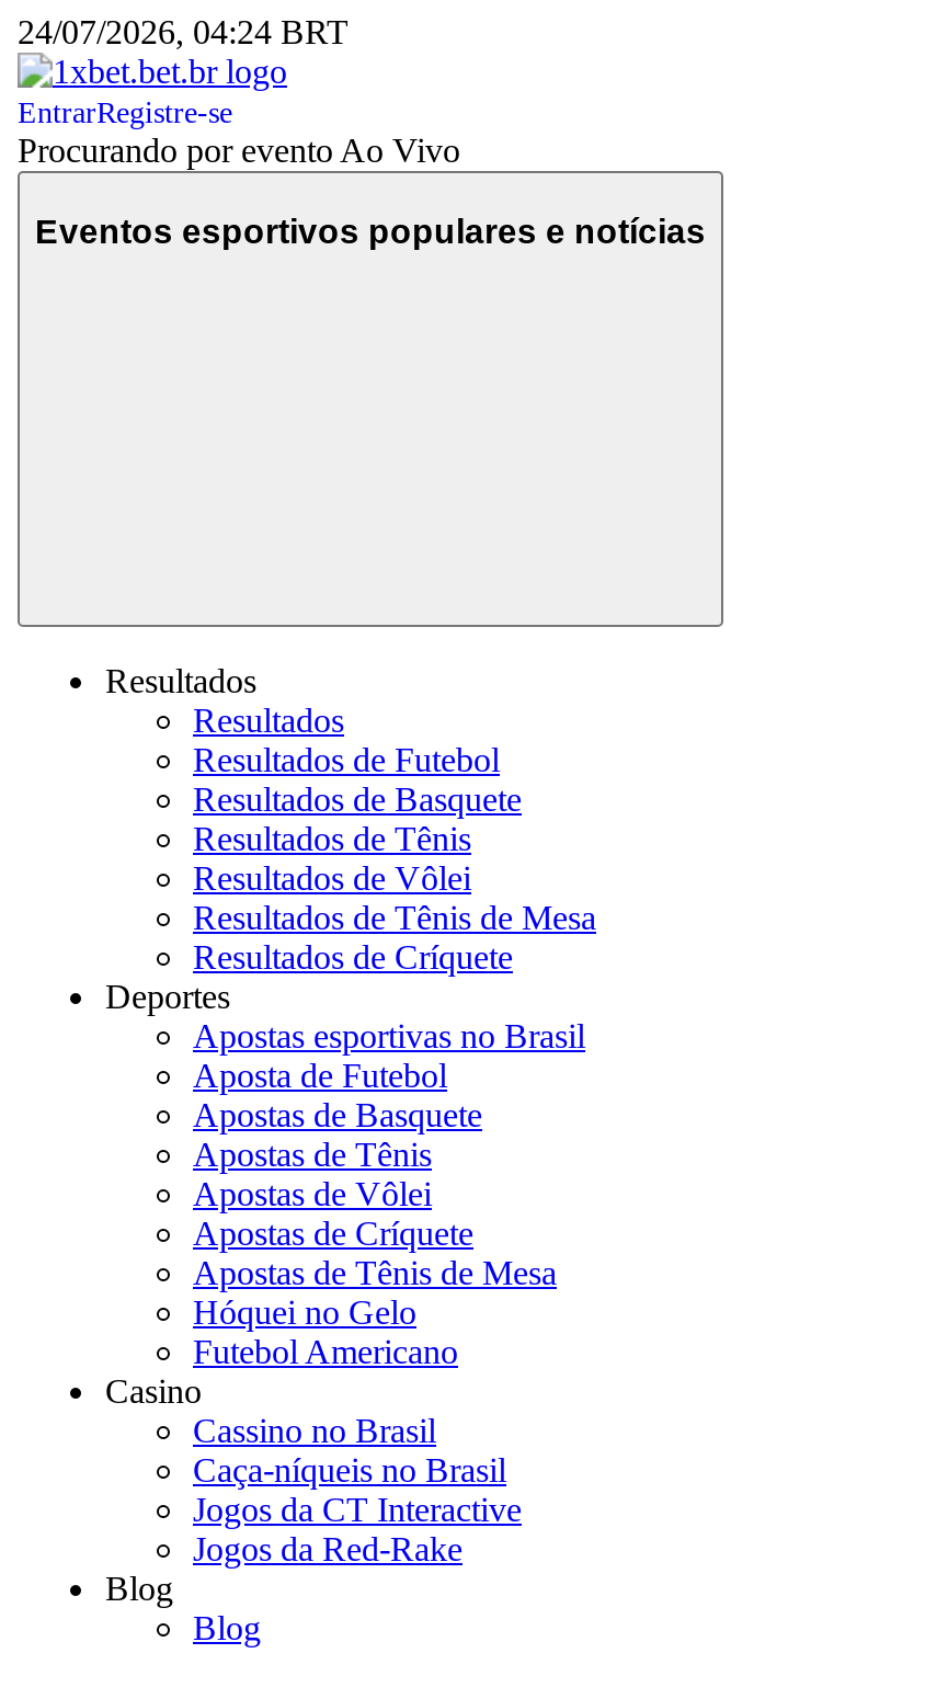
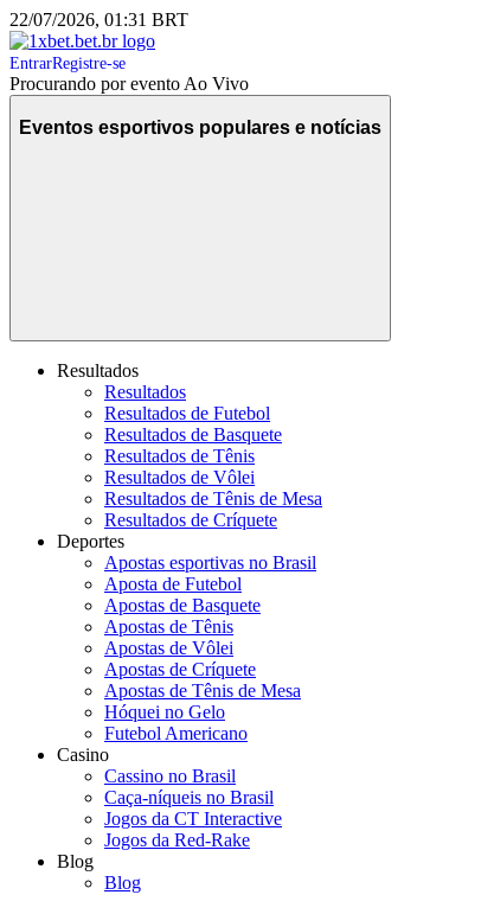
- 24/07/2026, 04:24 BRT
+ 22/07/2026, 01:31 BRT
